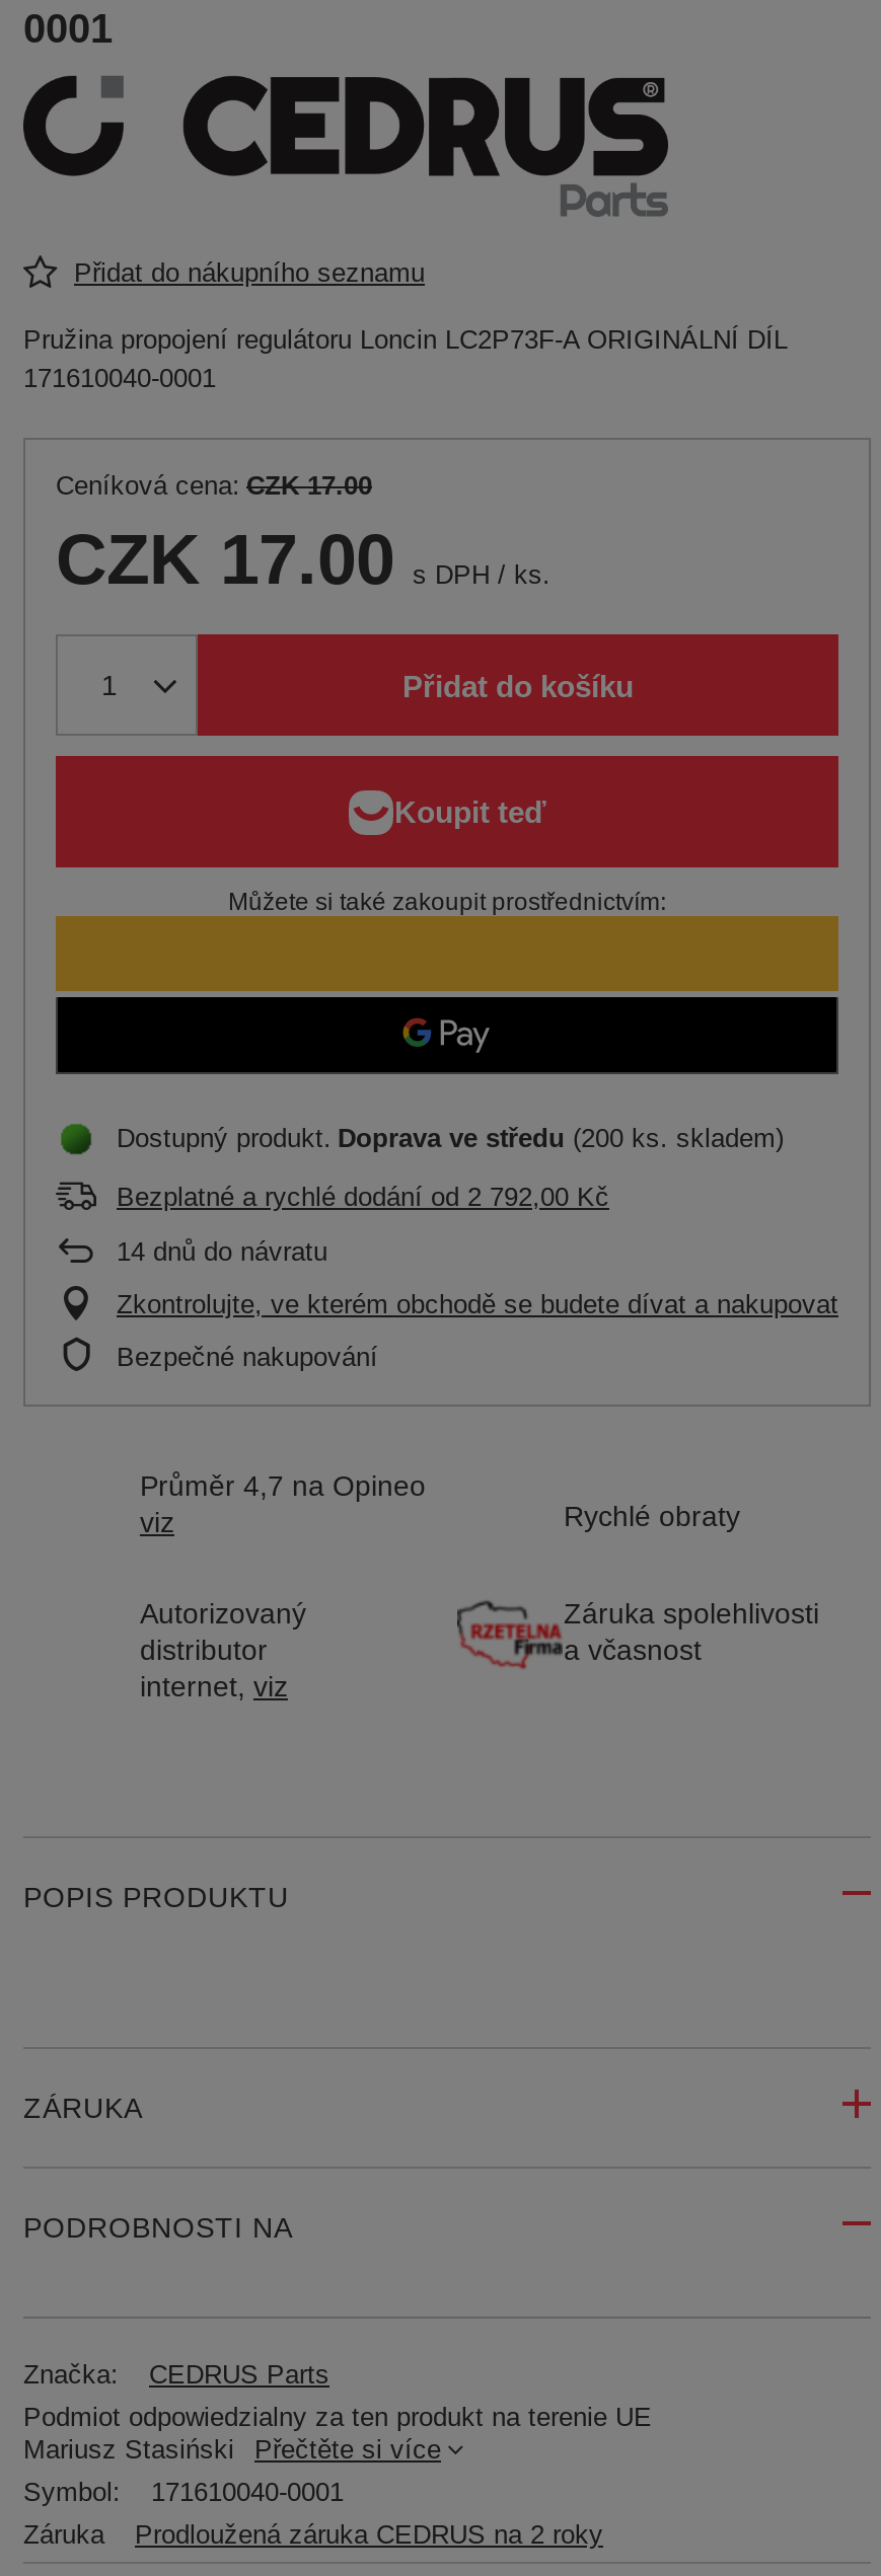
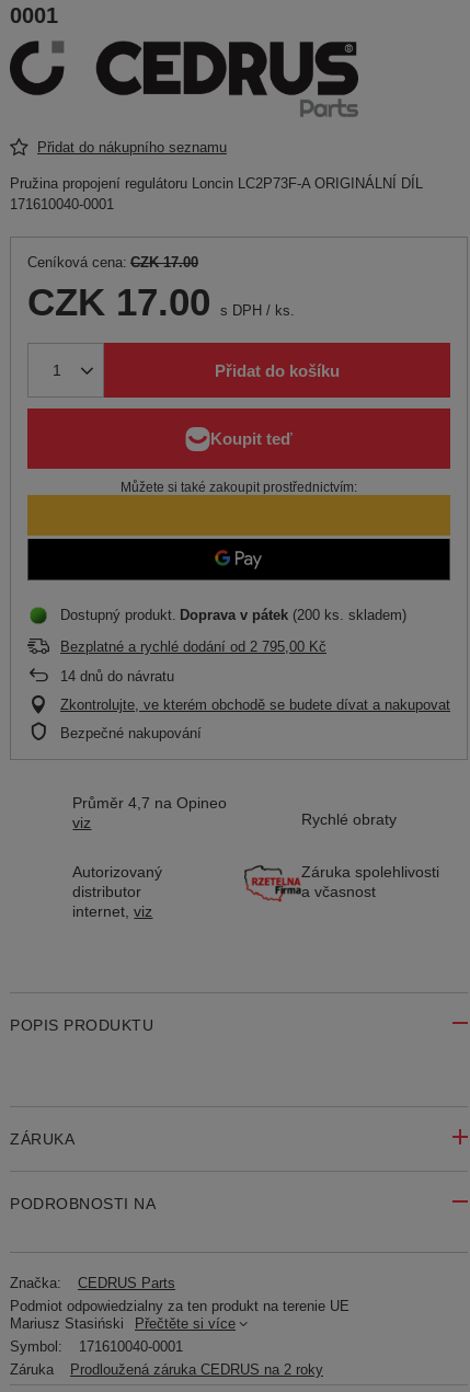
- Dostupný produkt Doprava ve středu (200 ks. skladem)
+ Dostupný produkt Doprava v pátek (200 ks. skladem)

- Bezplatné a rychlé dodání od 2 792,00 Kč
+ Bezplatné a rychlé dodání od 2 795,00 Kč
